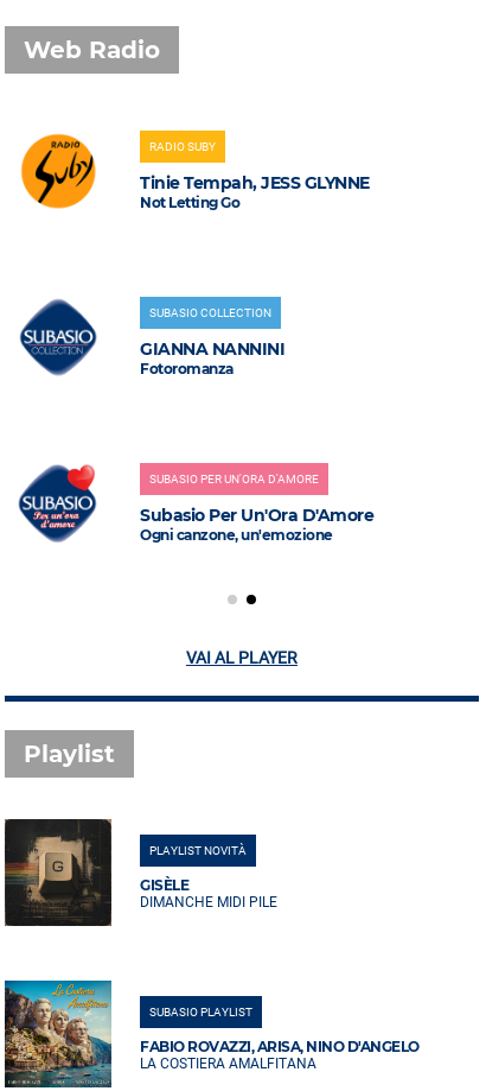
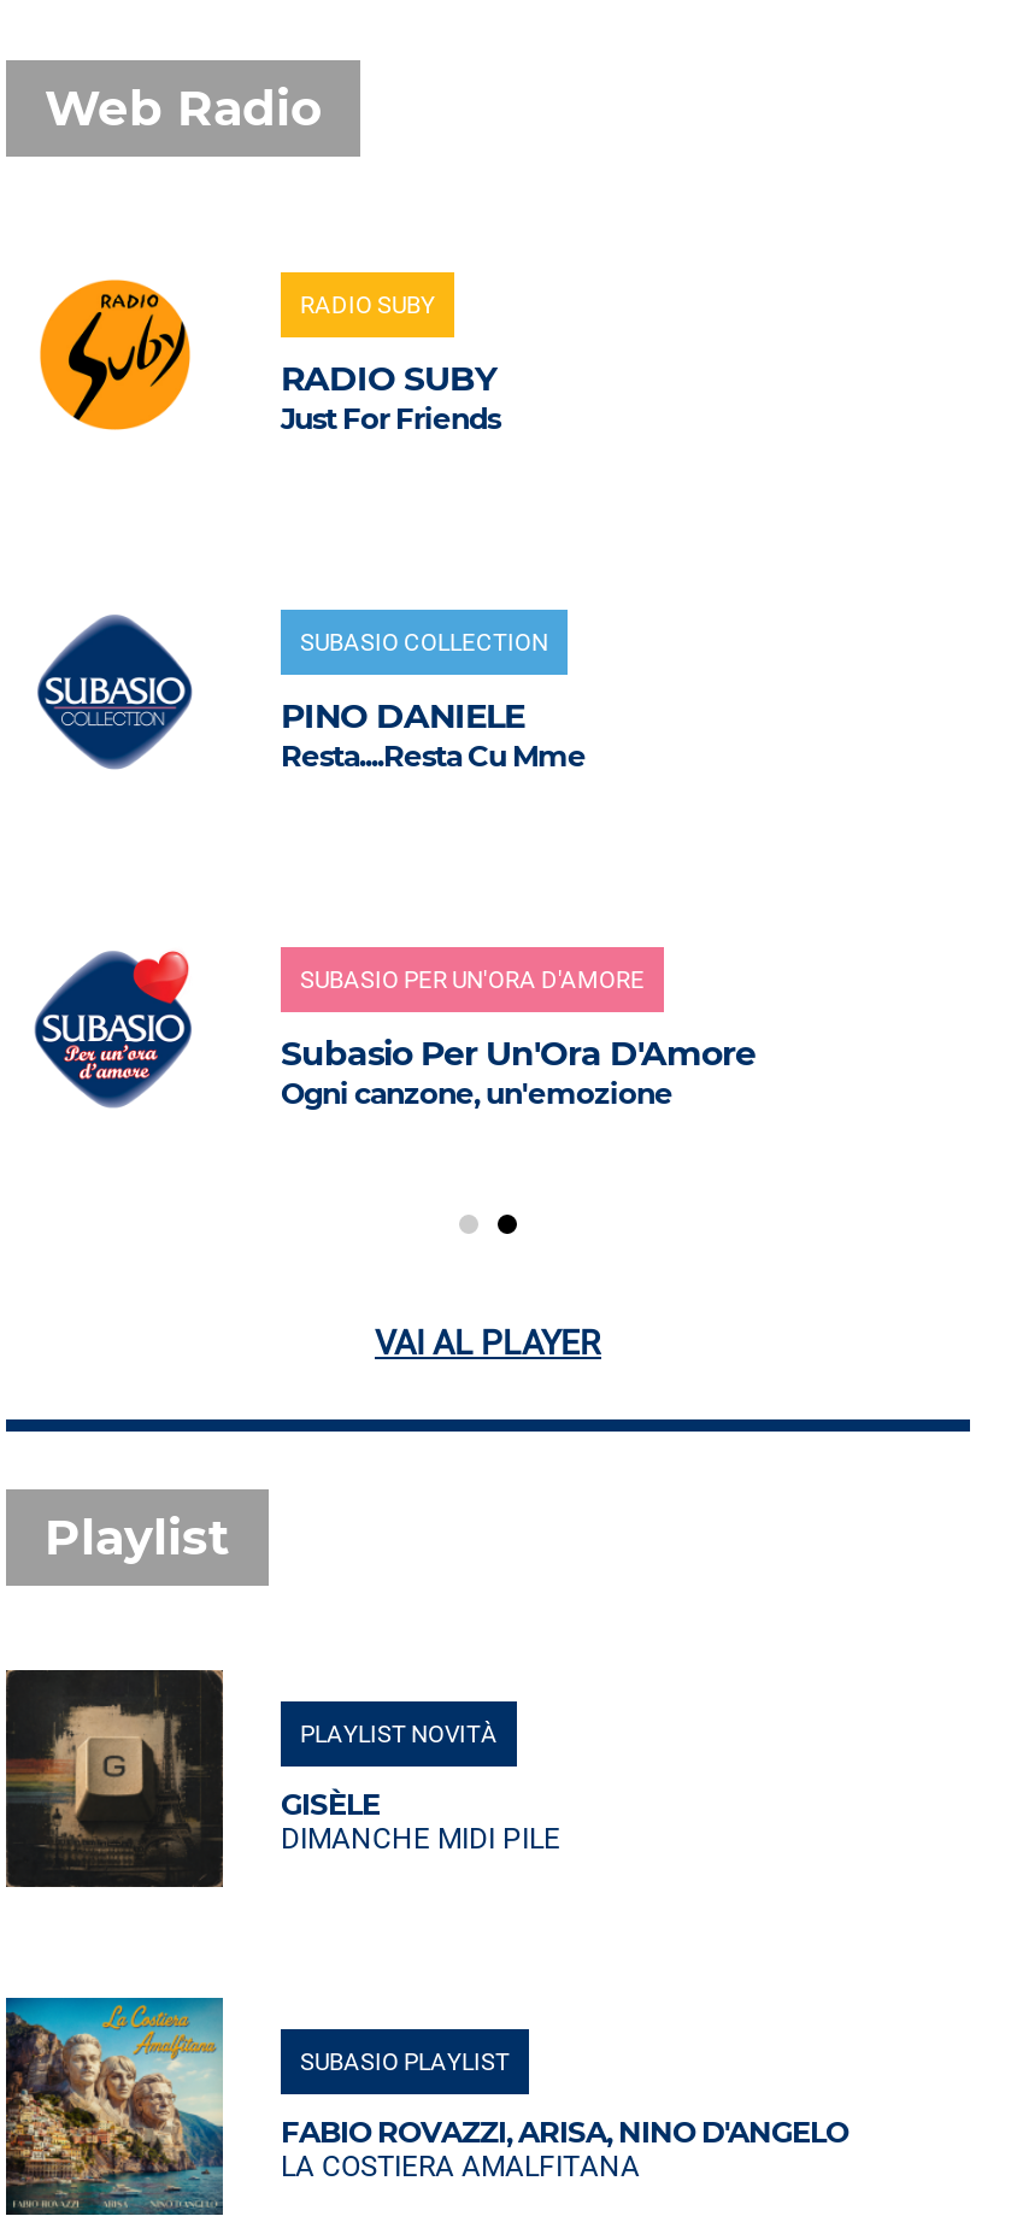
- Tinie Tempah, JESS GLYNNE
- Not Letting Go
+ RADIO SUBY
+ Just For Friends

- GIANNA NANNINI
- Fotoromanza
+ PINO DANIELE
+ Resta....Resta Cu Mme
